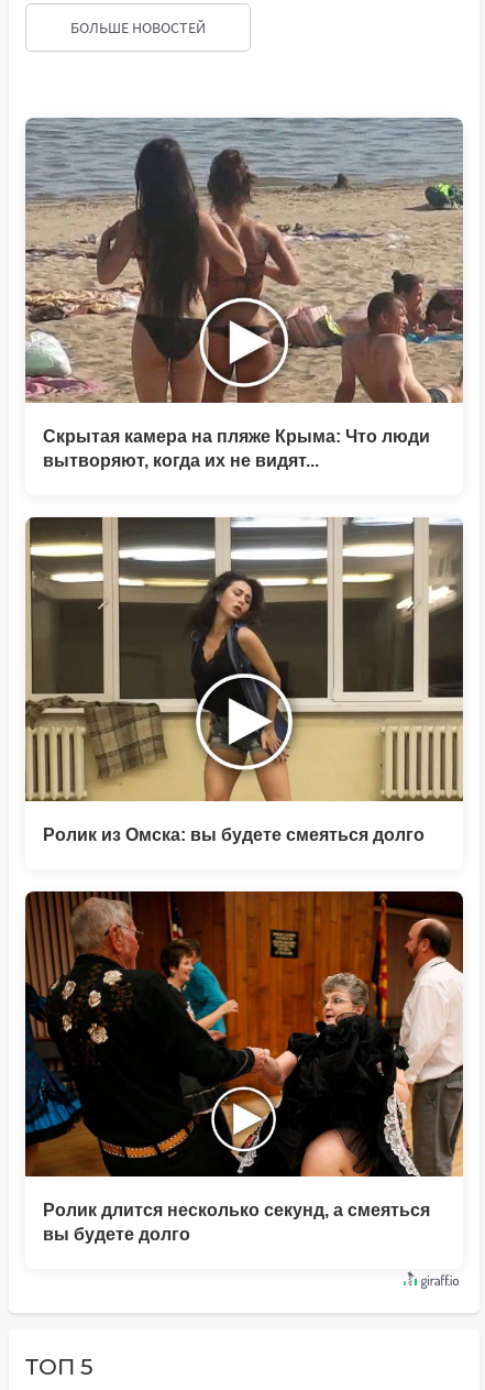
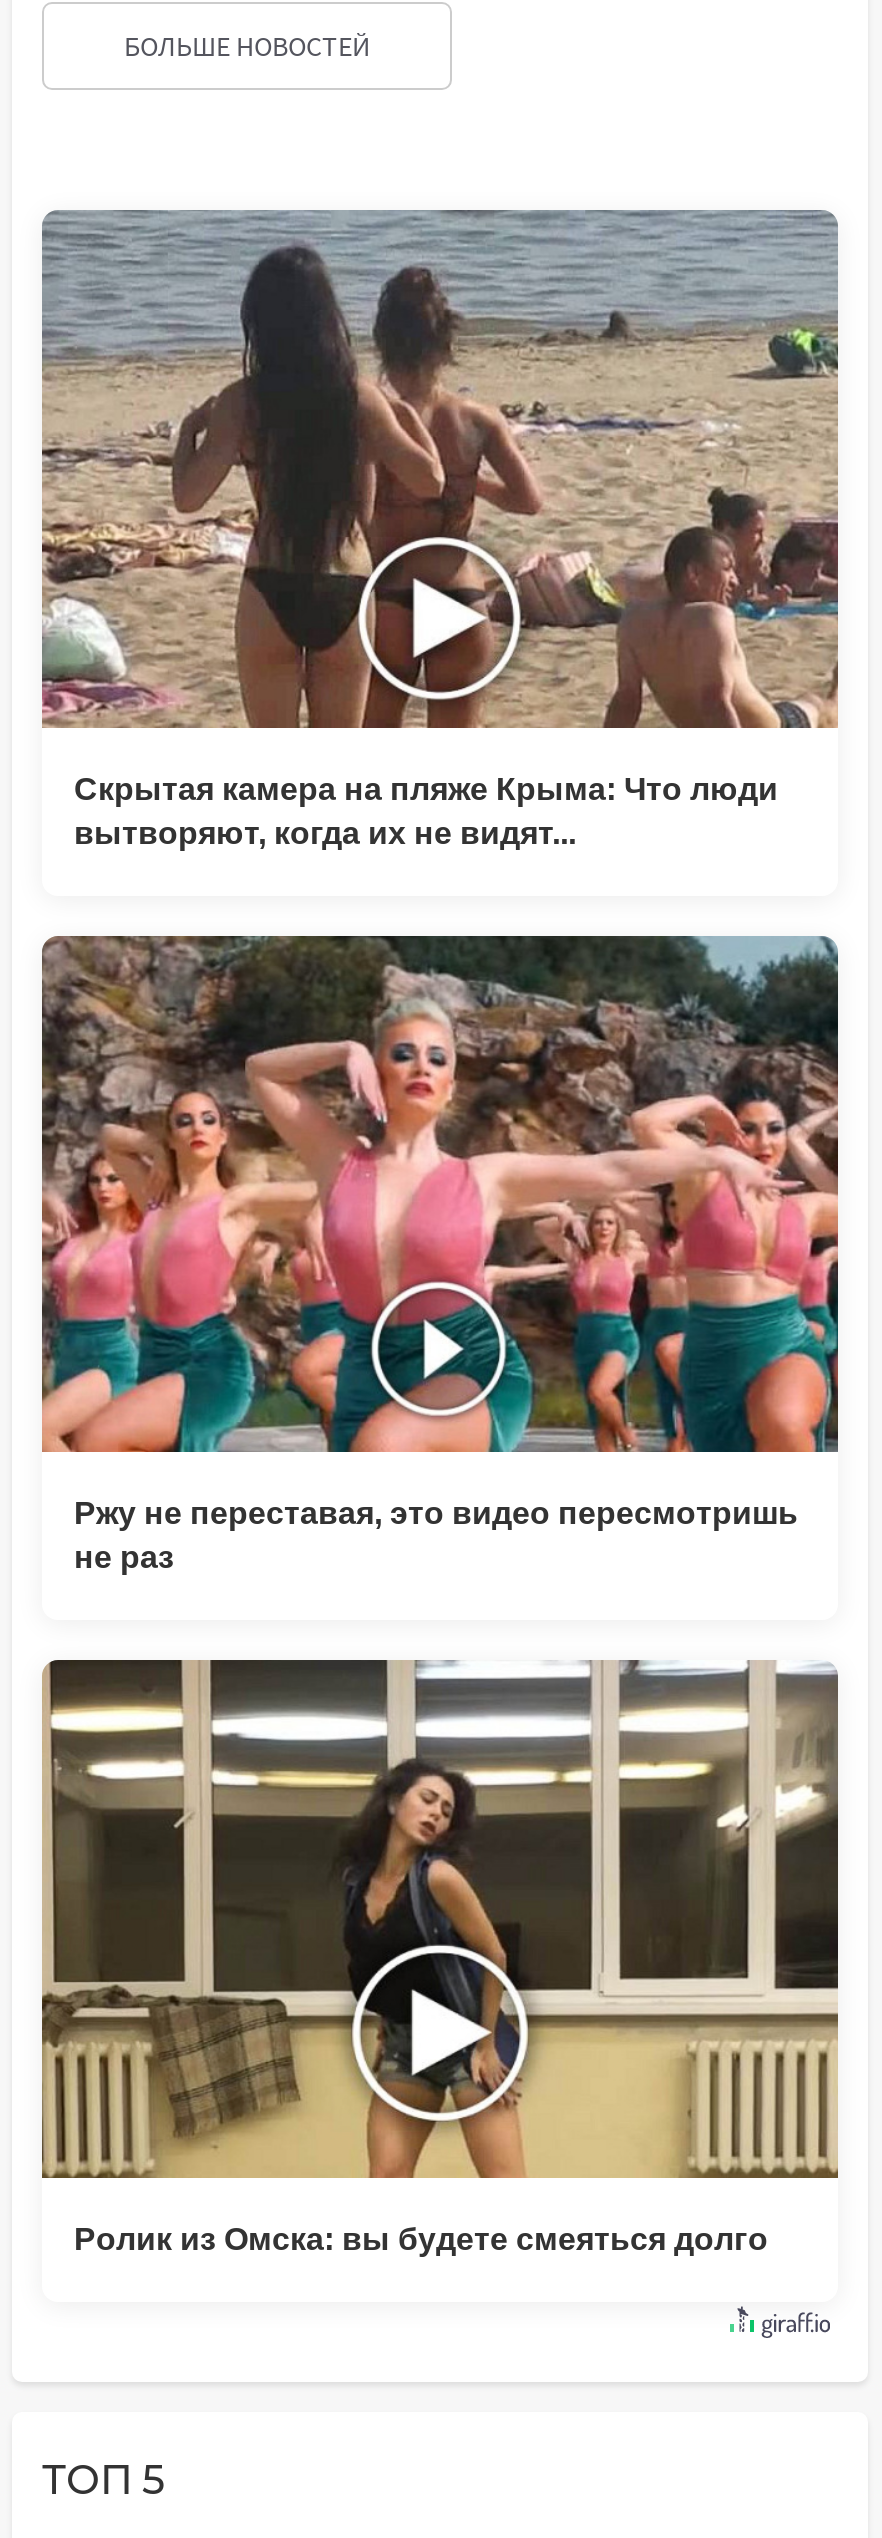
+ [image]
+ Ржу не переставая, это видео пересмотришь
+ не раз

moved down: [image] | Ролик из Омска: вы будете смеяться долго

- [image]
- Ролик длится несколько секунд, а смеяться
- вы будете долго
